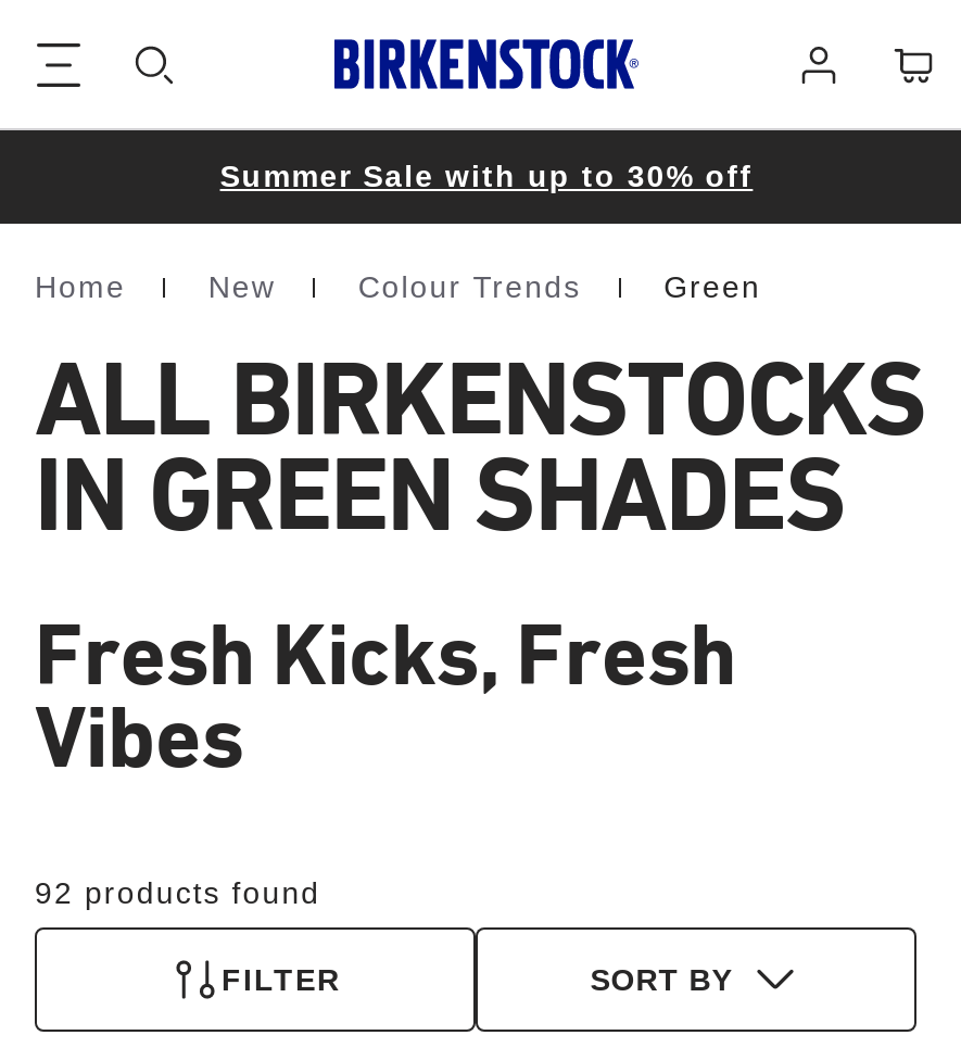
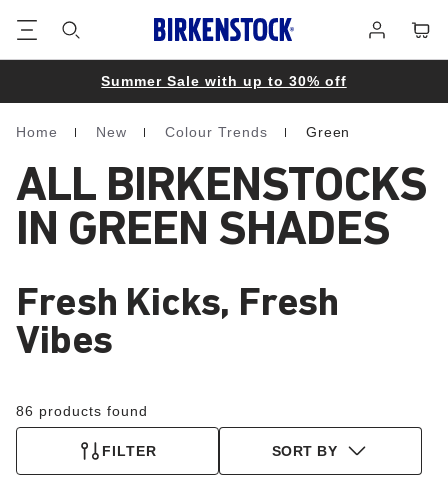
- 92 products found
+ 86 products found
